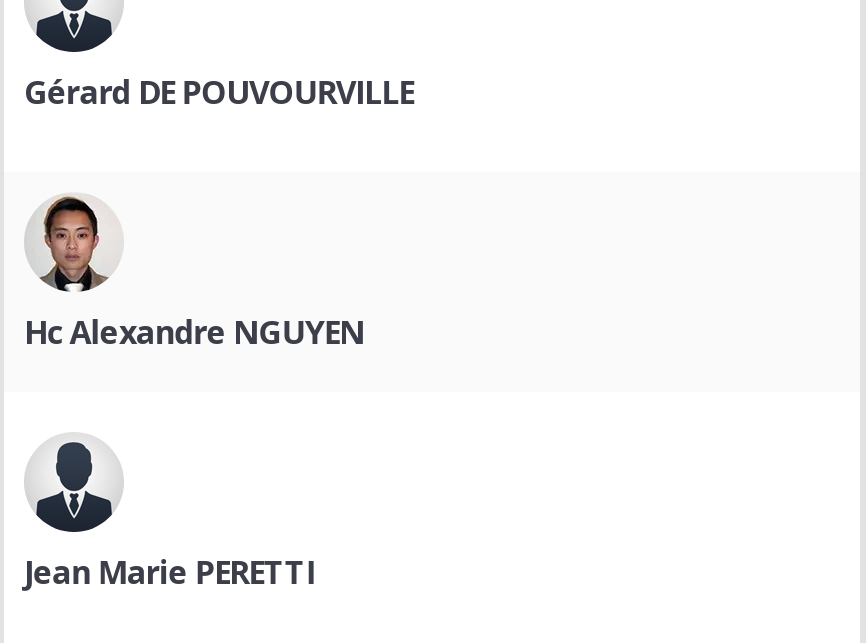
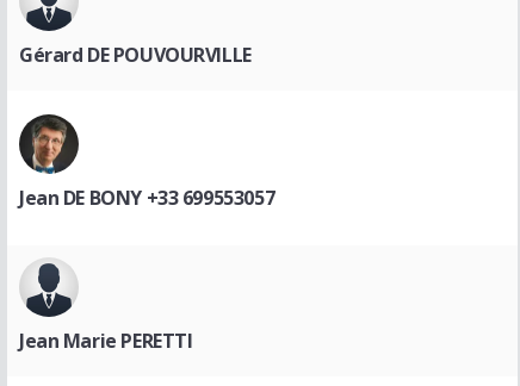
- [image]
- Hc Alexandre NGUYEN
+ [image]
+ Jean DE BONY +33 699553057
